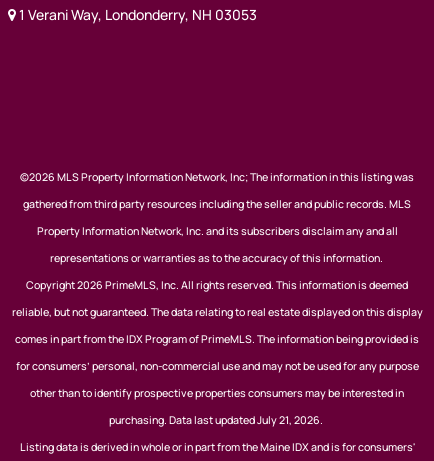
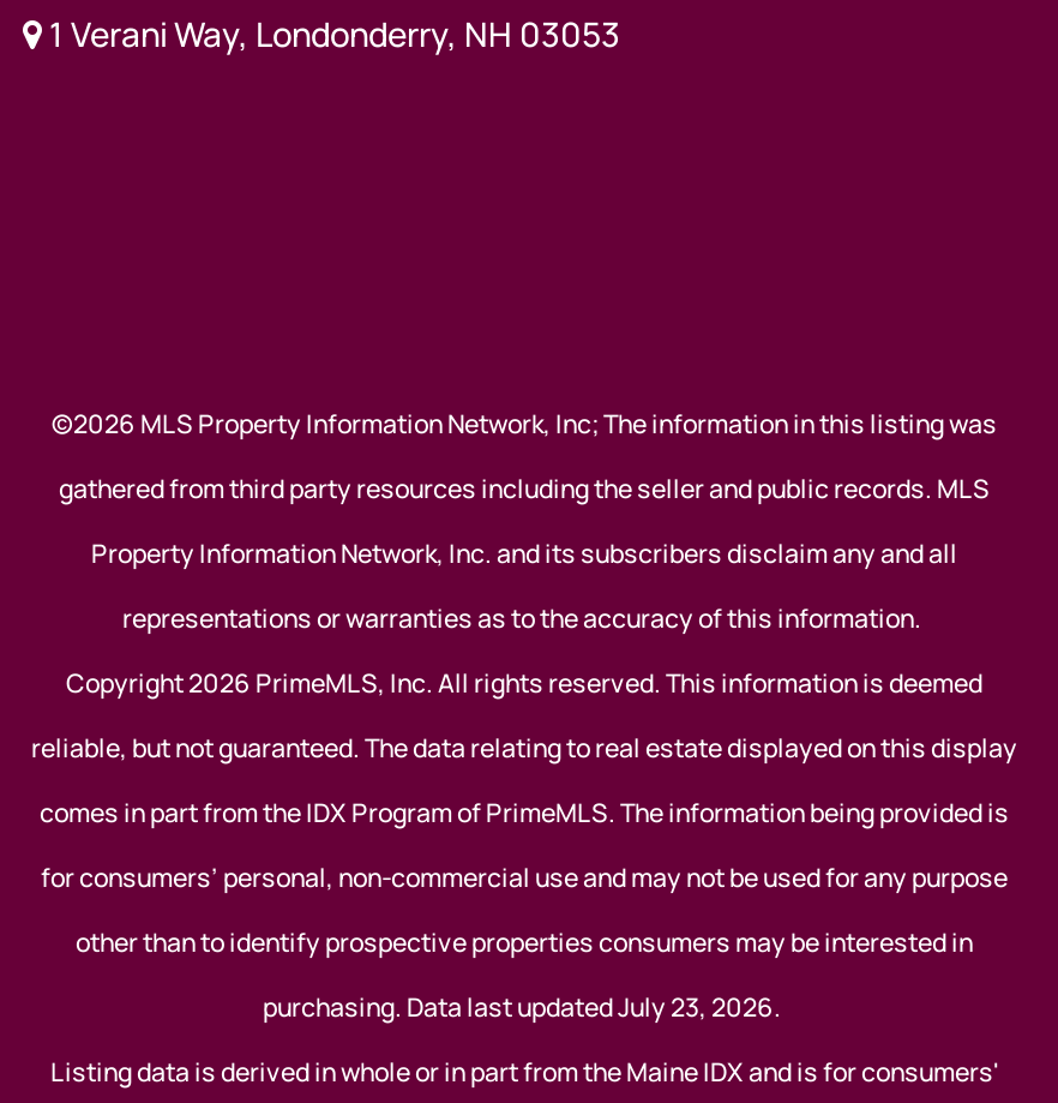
- purchasing. Data last updated July 21, 2026.
+ purchasing. Data last updated July 23, 2026.
